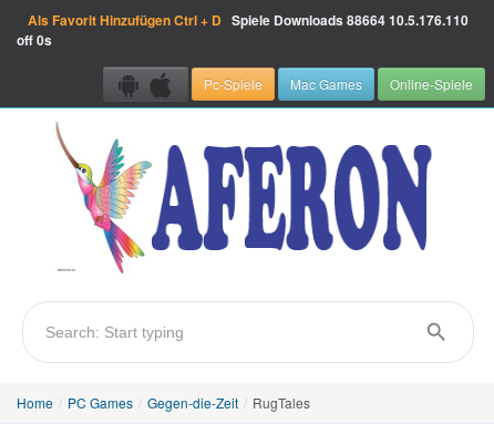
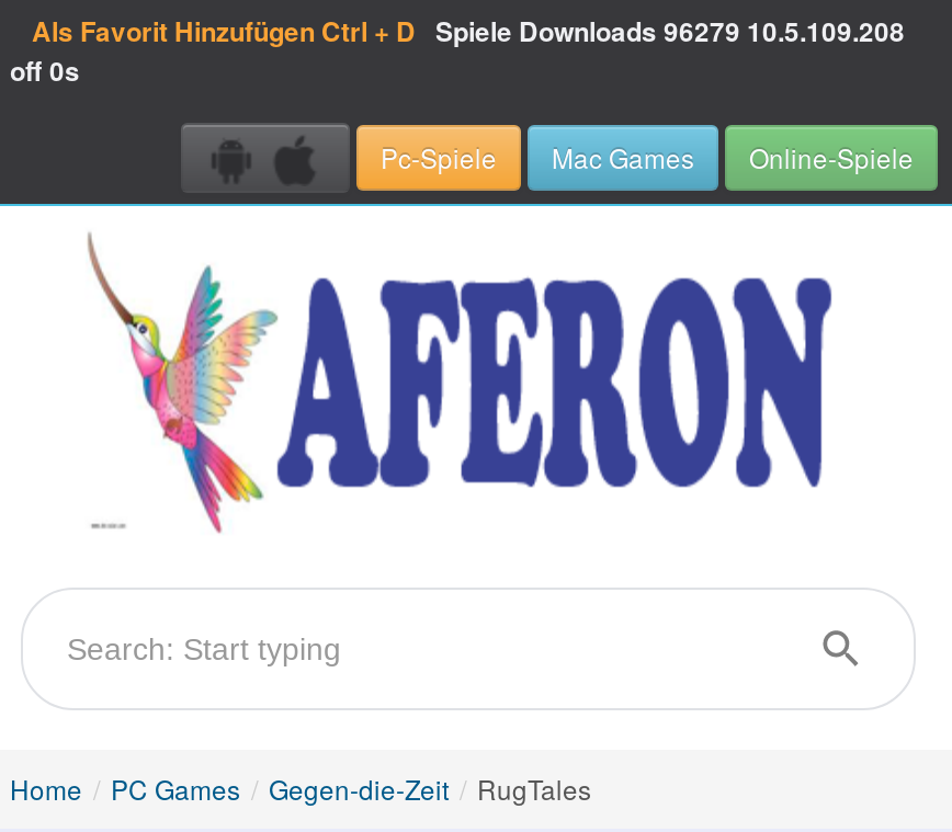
- Als Favorit Hinzufügen Ctrl + D Spiele Downloads 88664 10.5.176.110
+ Als Favorit Hinzufügen Ctrl + D Spiele Downloads 96279 10.5.109.208
